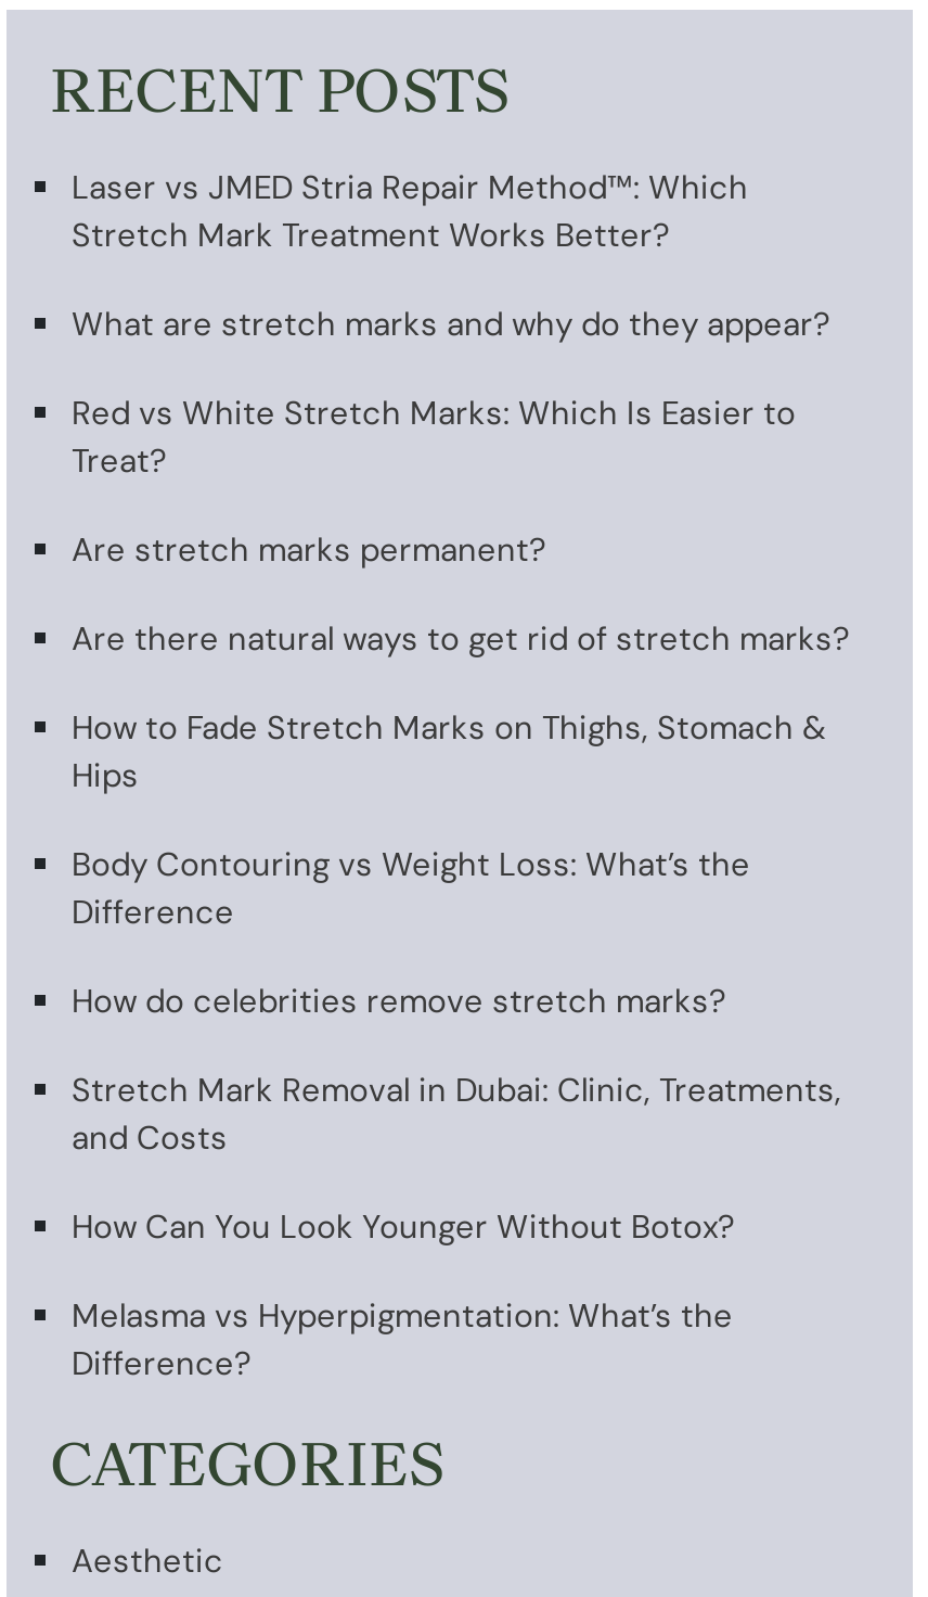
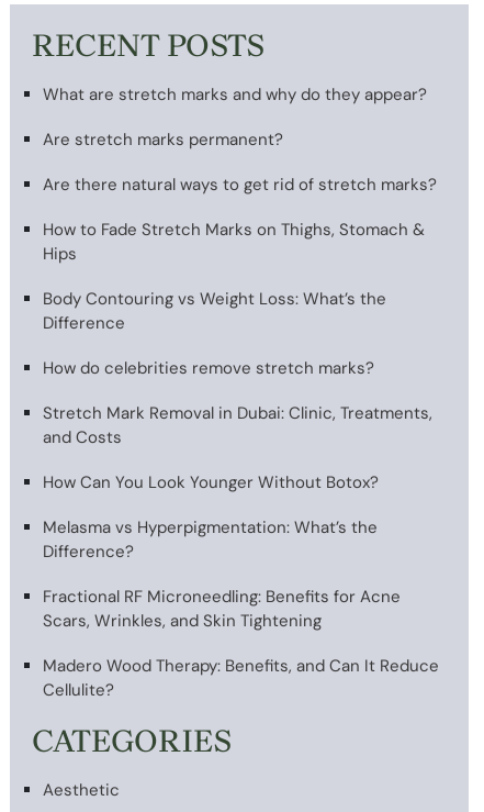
- Laser vs JMED Stria Repair Method™: Which
- Stretch Mark Treatment Works Better?

moved up: What are stretch marks and why do they appear?

- Red vs White Stretch Marks: Which Is Easier to
- Treat?

moved up: Are stretch marks permanent? | Are there natural ways to get rid of stretch marks? | How to Fade Stretch Marks on Thighs, Stomach & | ... | Melasma vs Hyperpigmentation: What’s the | Difference?

+ Fractional RF Microneedling: Benefits for Acne
+ Scars, Wrinkles, and Skin Tightening
+ Madero Wood Therapy: Benefits, and Can It Reduce
+ Cellulite?
